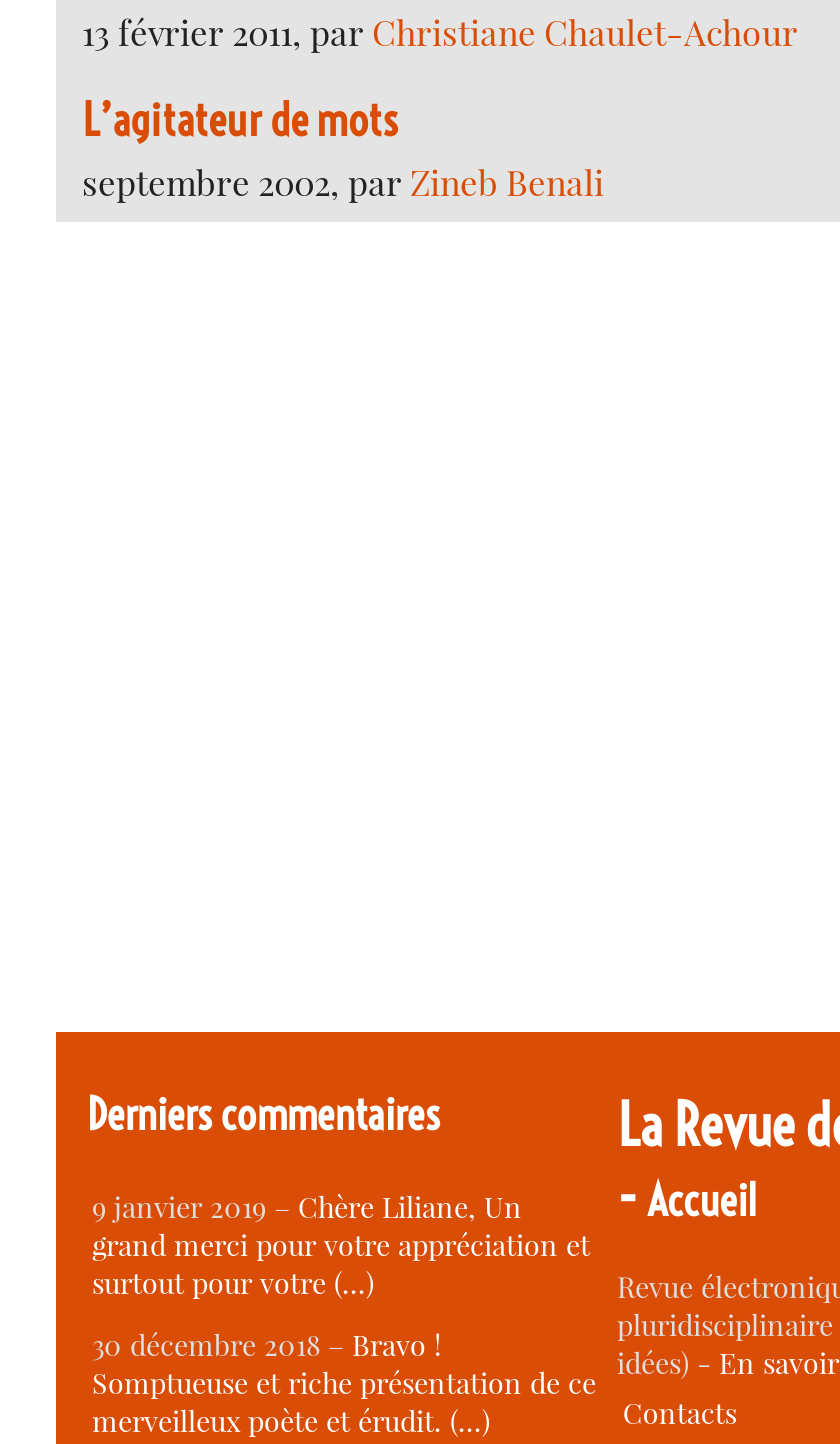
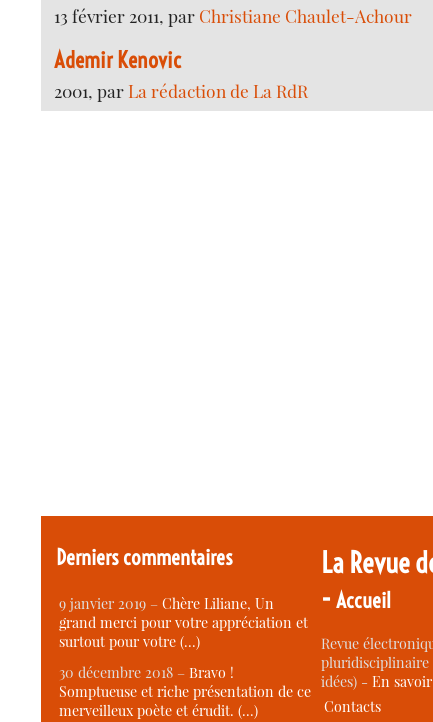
- L’agitateur de mots
- septembre 2002, par Zineb Benali
+ Ademir Kenovic
+ 2001, par La rédaction de La RdR
